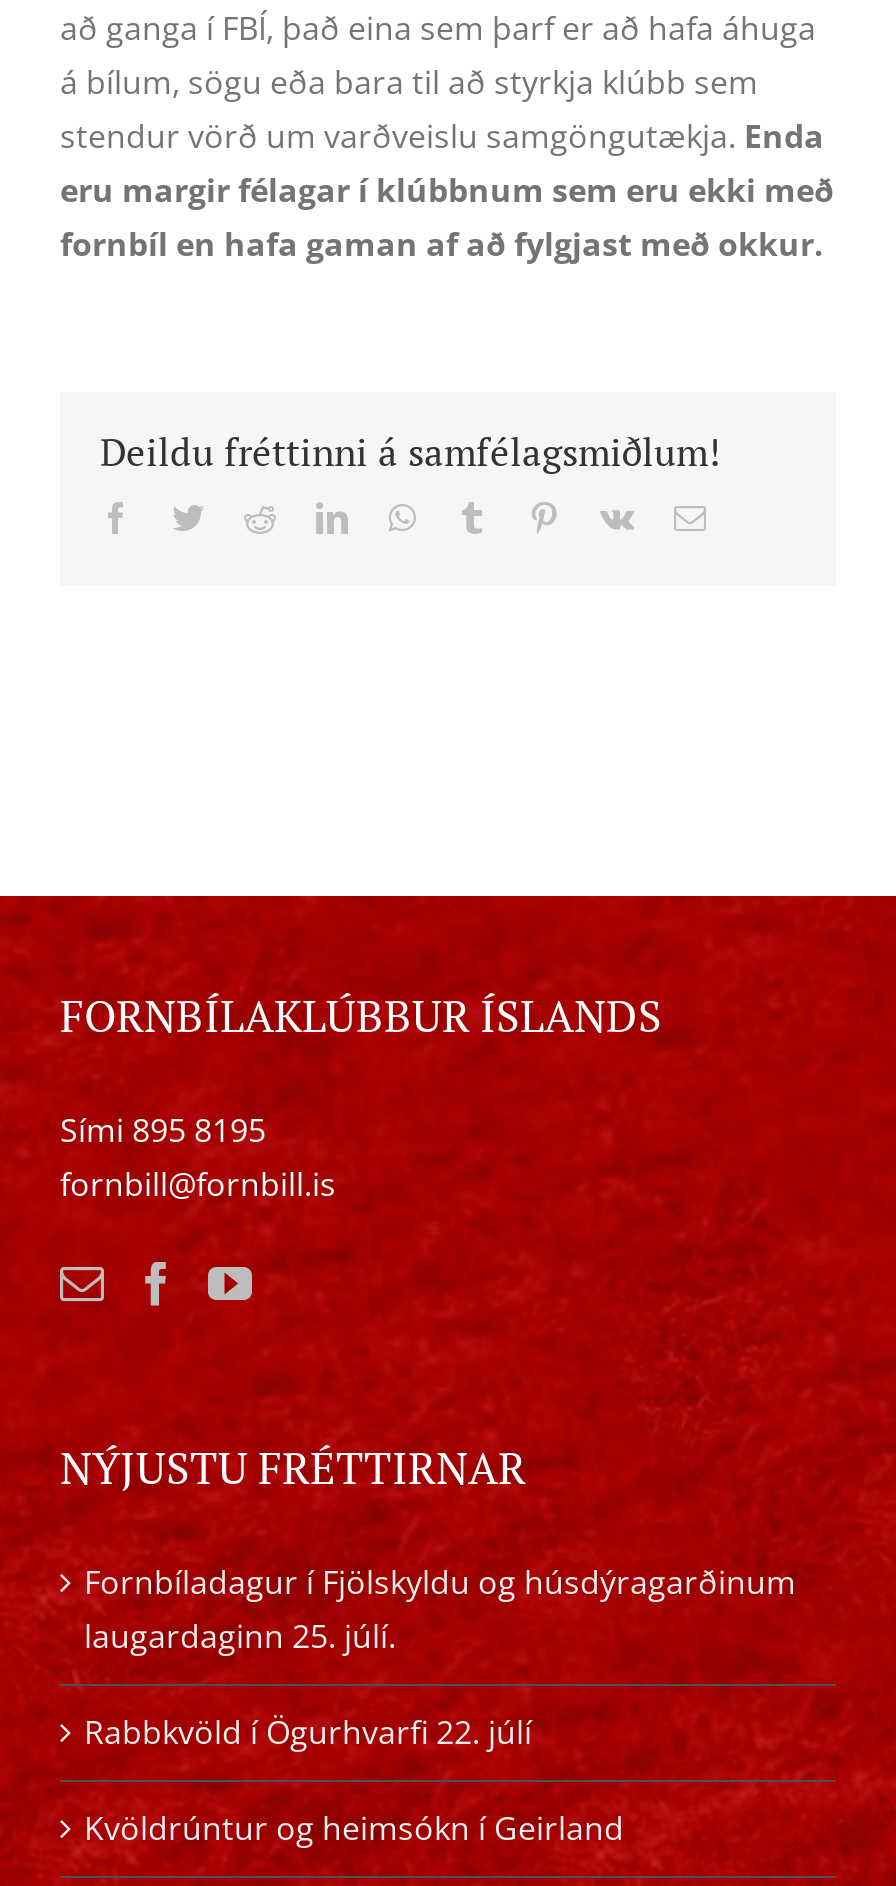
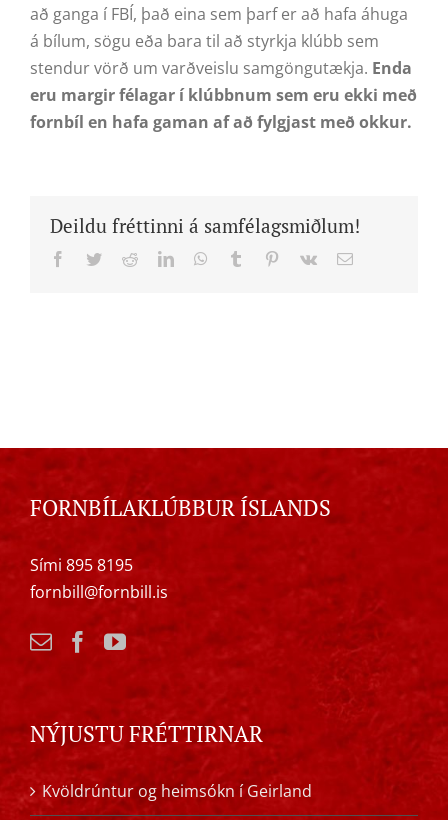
- Fornbíladagur í Fjölskyldu og húsdýragarðinum
- laugardaginn 25. júlí.
- Rabbkvöld í Ögurhvarfi 22. júlí
